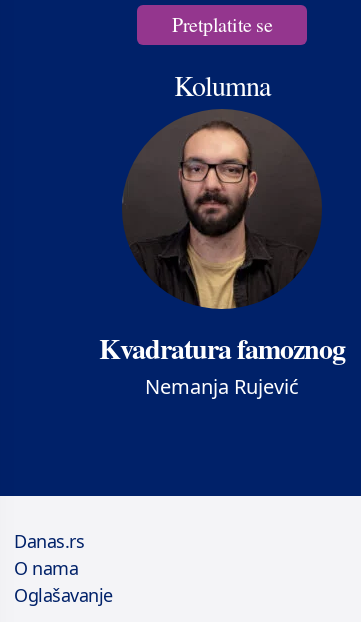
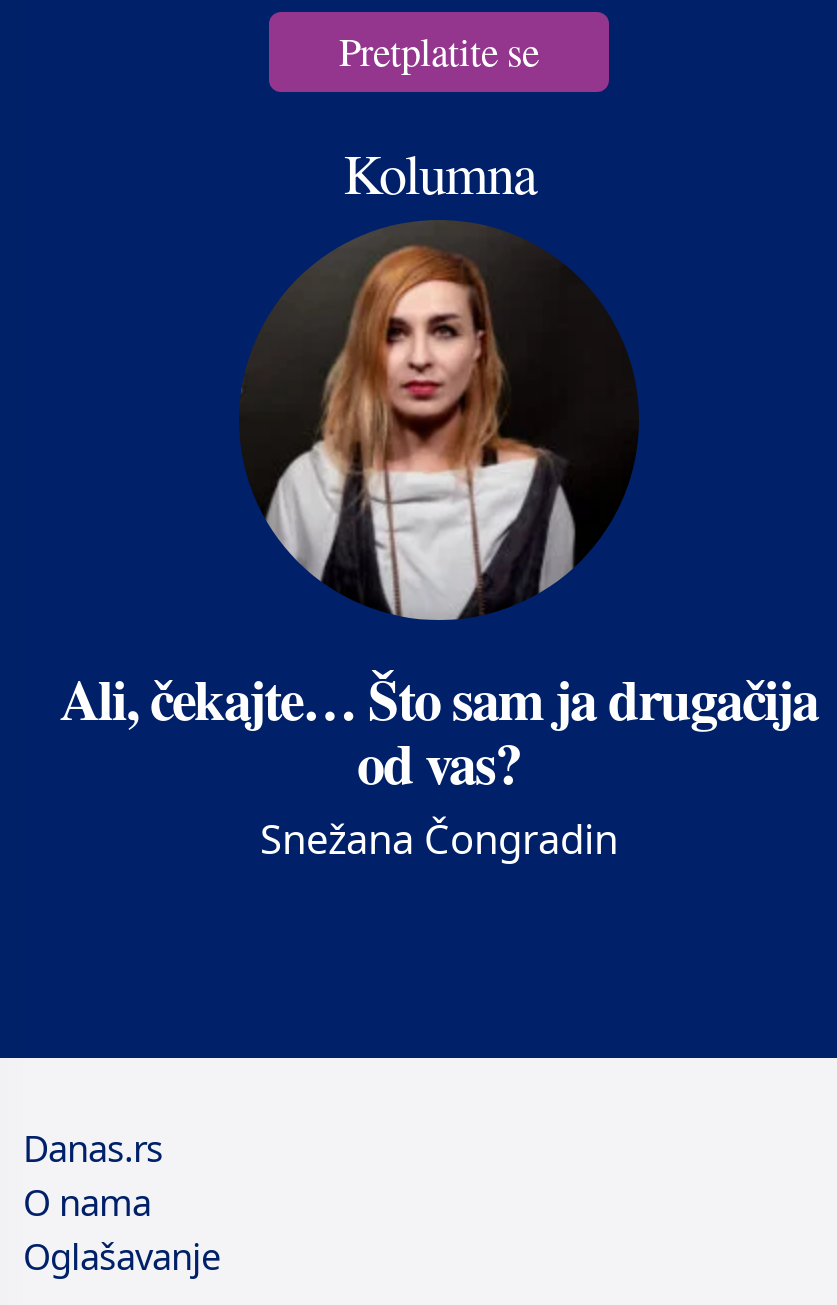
- [image]
- Kvadratura famoznog
- Nemanja Rujević
+ [image]
+ Ali, čekajte… Što sam ja drugačija
+ od vas?
+ Snežana Čongradin
